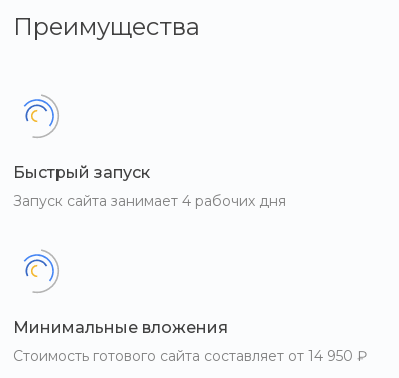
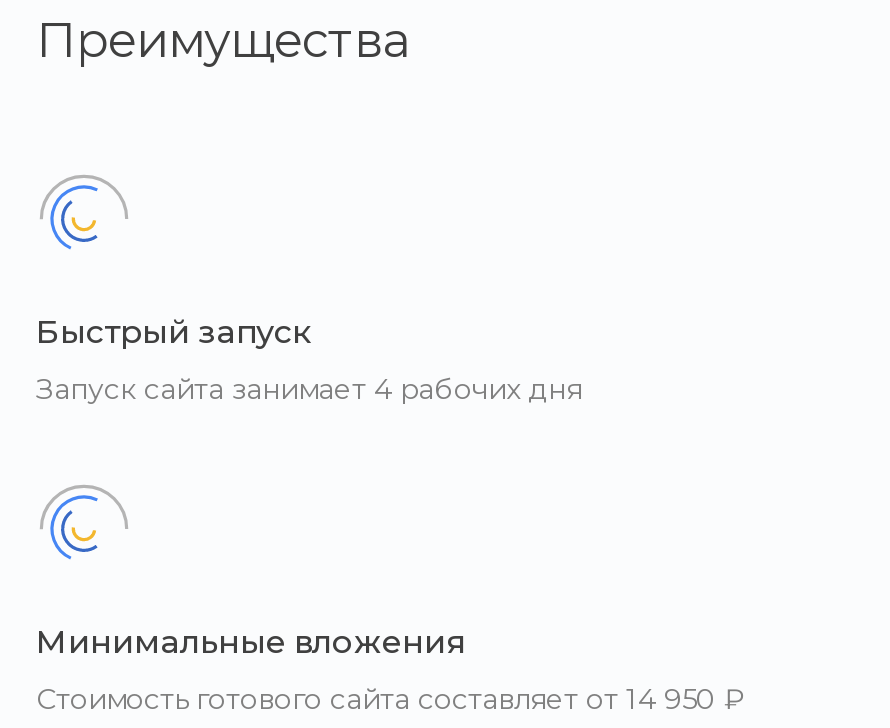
- [image]
+ [image]

- [image]
+ [image]
